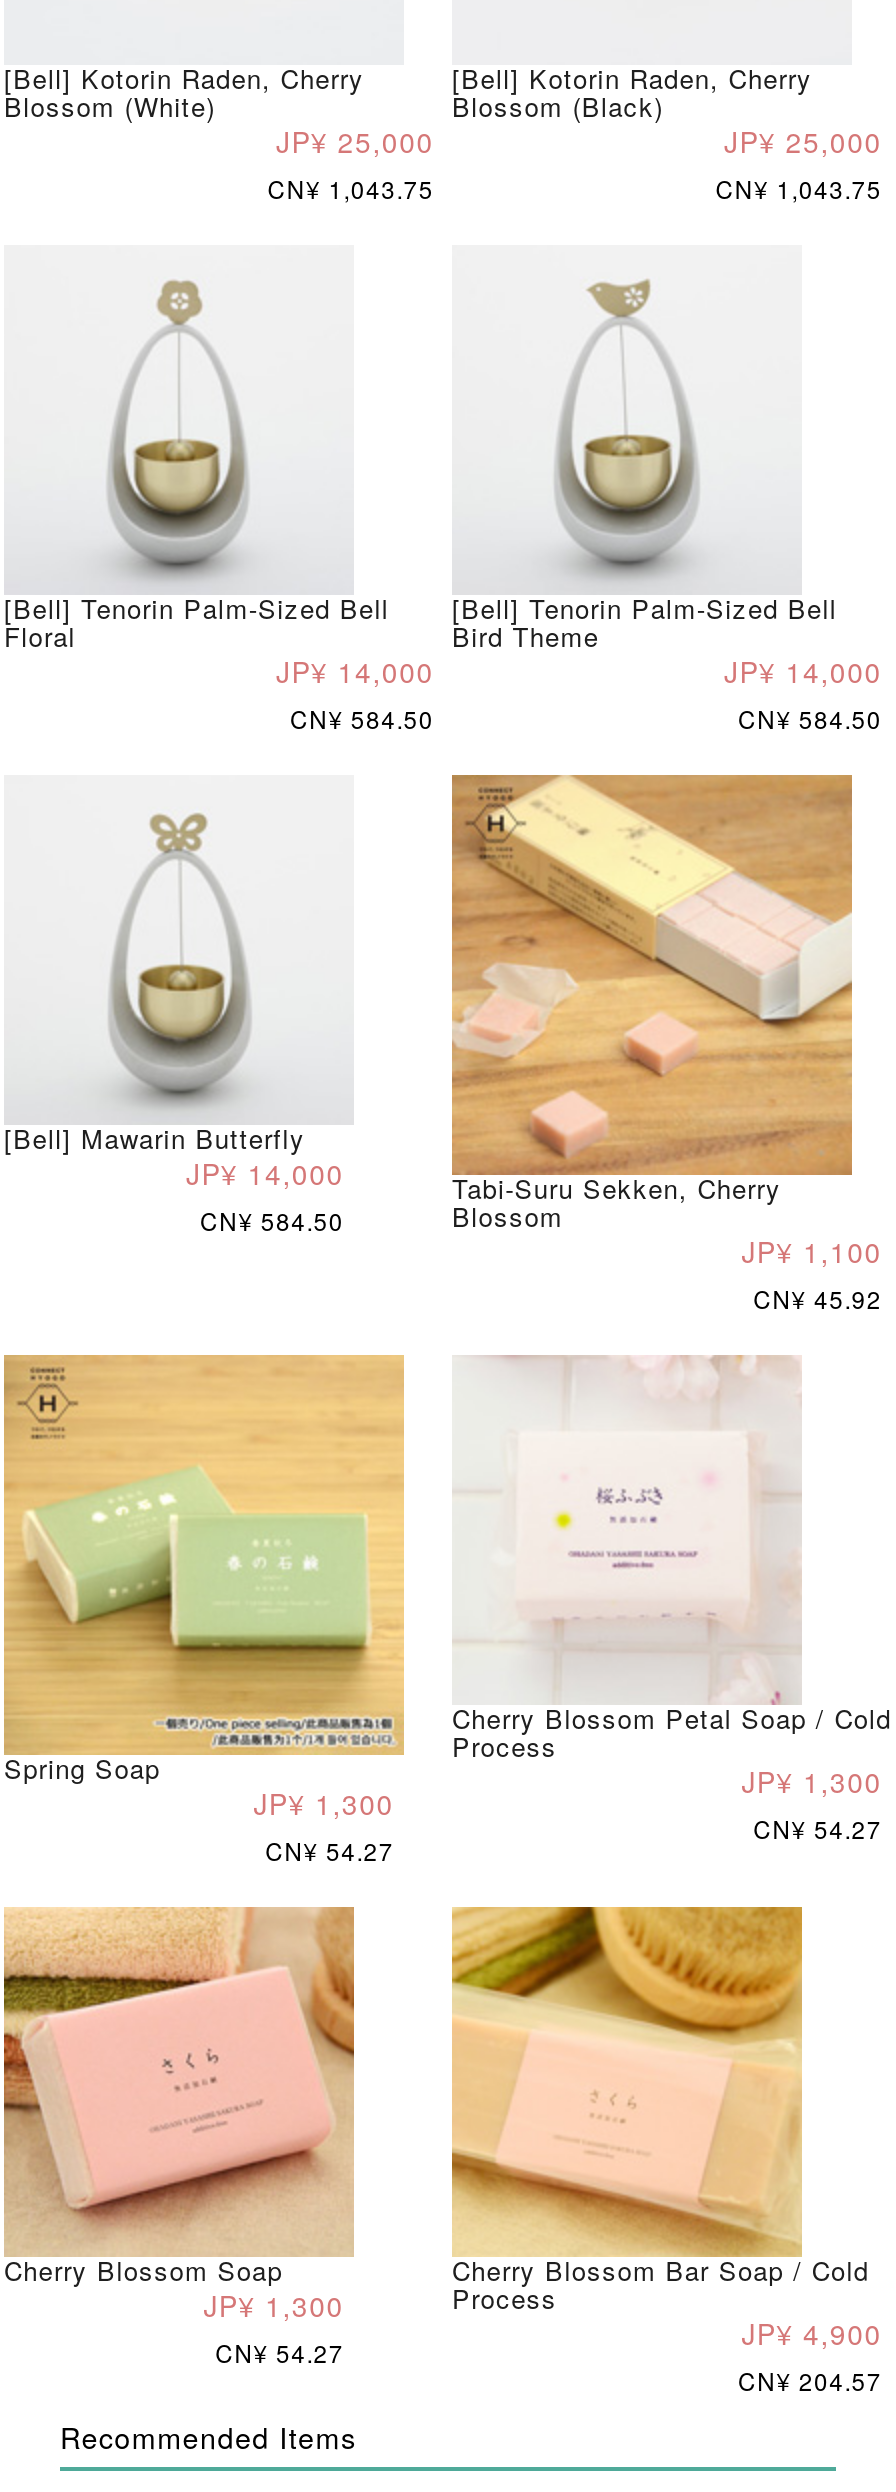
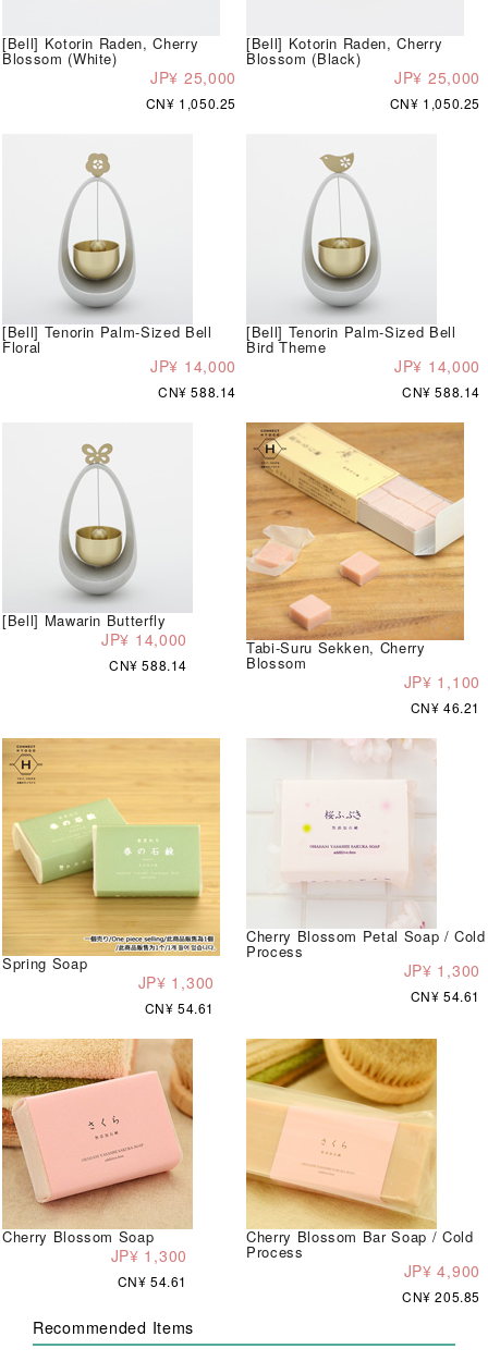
- CN¥ 1,043.75
+ CN¥ 1,050.25

- CN¥ 1,043.75
+ CN¥ 1,050.25

- CN¥ 584.50
+ CN¥ 588.14

- CN¥ 584.50
+ CN¥ 588.14

- CN¥ 584.50
+ CN¥ 588.14

- CN¥ 45.92
+ CN¥ 46.21

- CN¥ 54.27
+ CN¥ 54.61

- CN¥ 54.27
+ CN¥ 54.61

- CN¥ 54.27
+ CN¥ 54.61

- CN¥ 204.57
+ CN¥ 205.85
